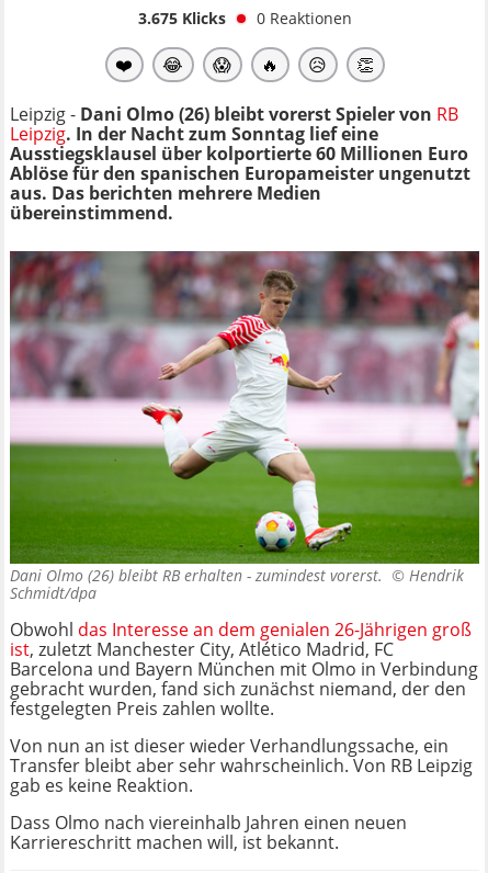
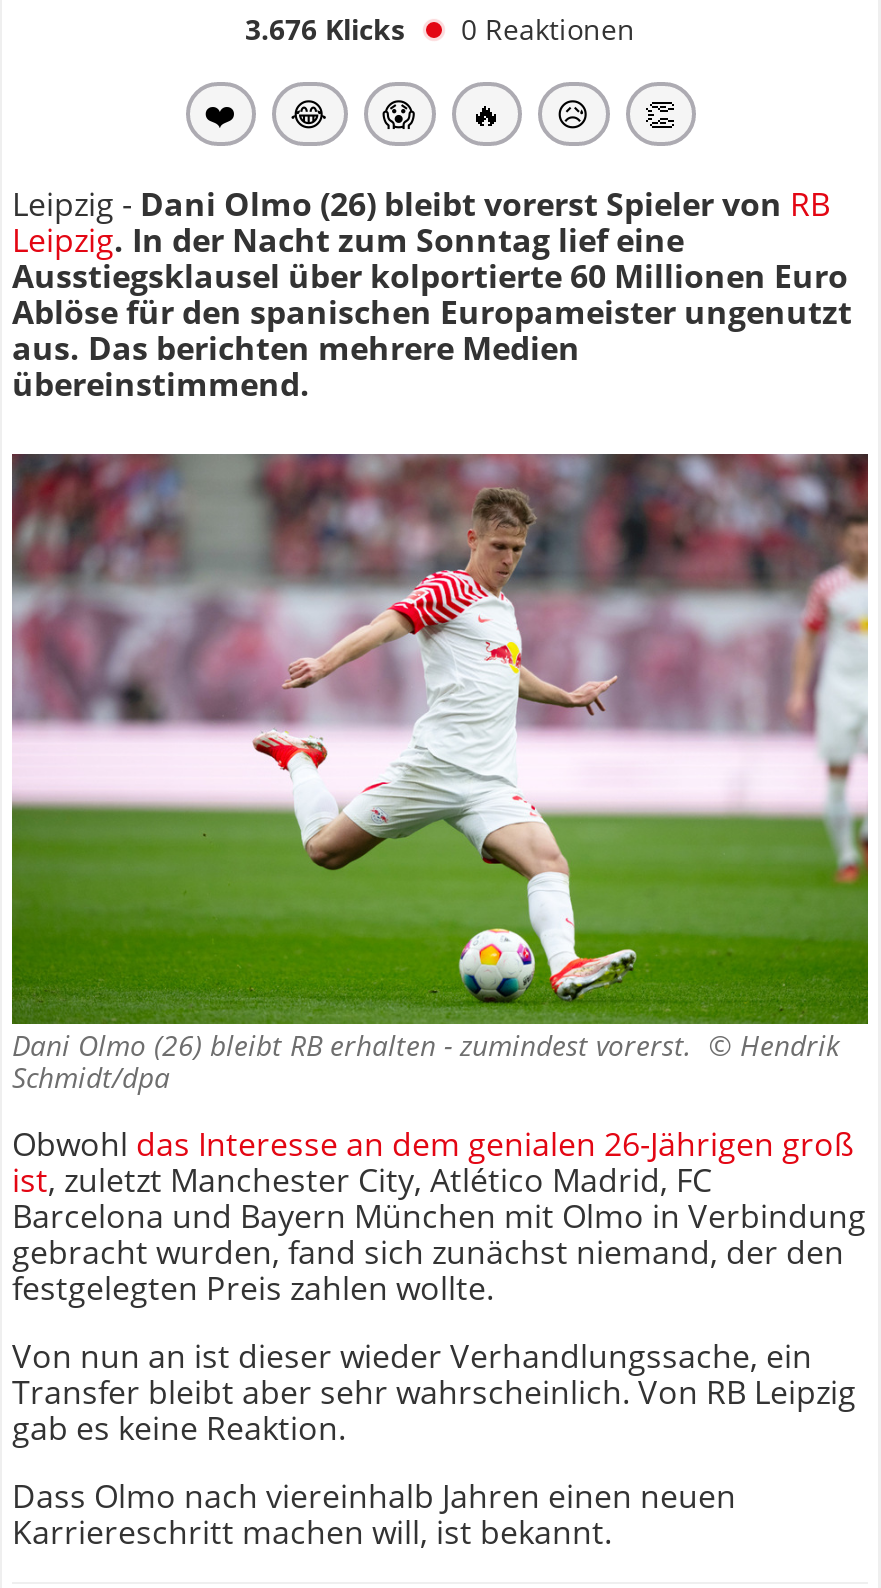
- 3.675 Klicks 0 Reaktionen
+ 3.676 Klicks 0 Reaktionen
